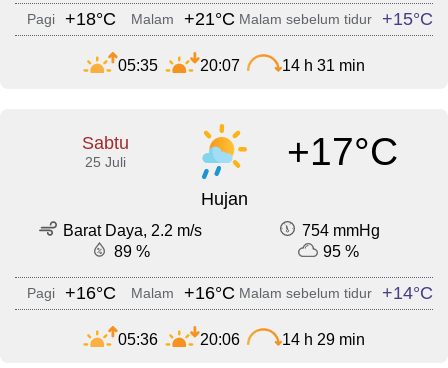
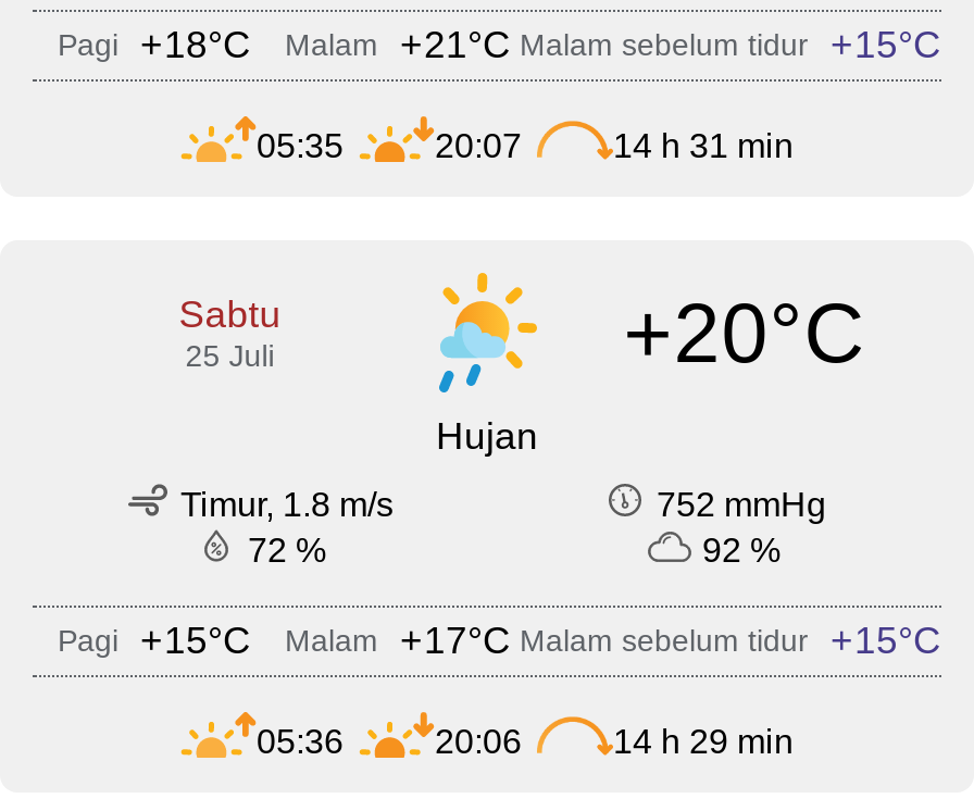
- +17°C
+ +20°C

- Barat Daya, 2.2 m/s
- 754 mmHg
- 89 %
- 95 %
+ Timur, 1.8 m/s
+ 752 mmHg
+ 72 %
+ 92 %

- +16°C
+ +15°C

- +16°C Malam sebelum tidur +14°C
+ +17°C Malam sebelum tidur +15°C
